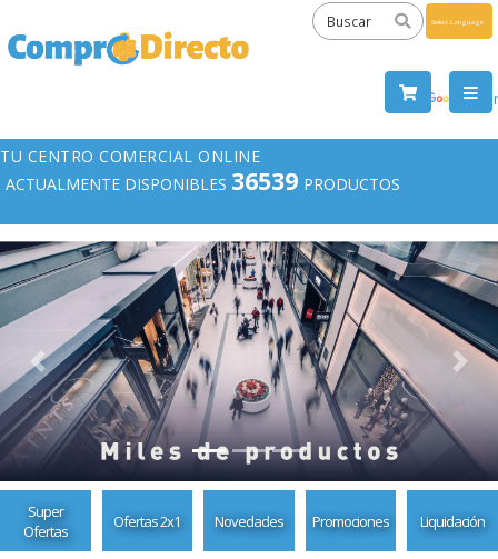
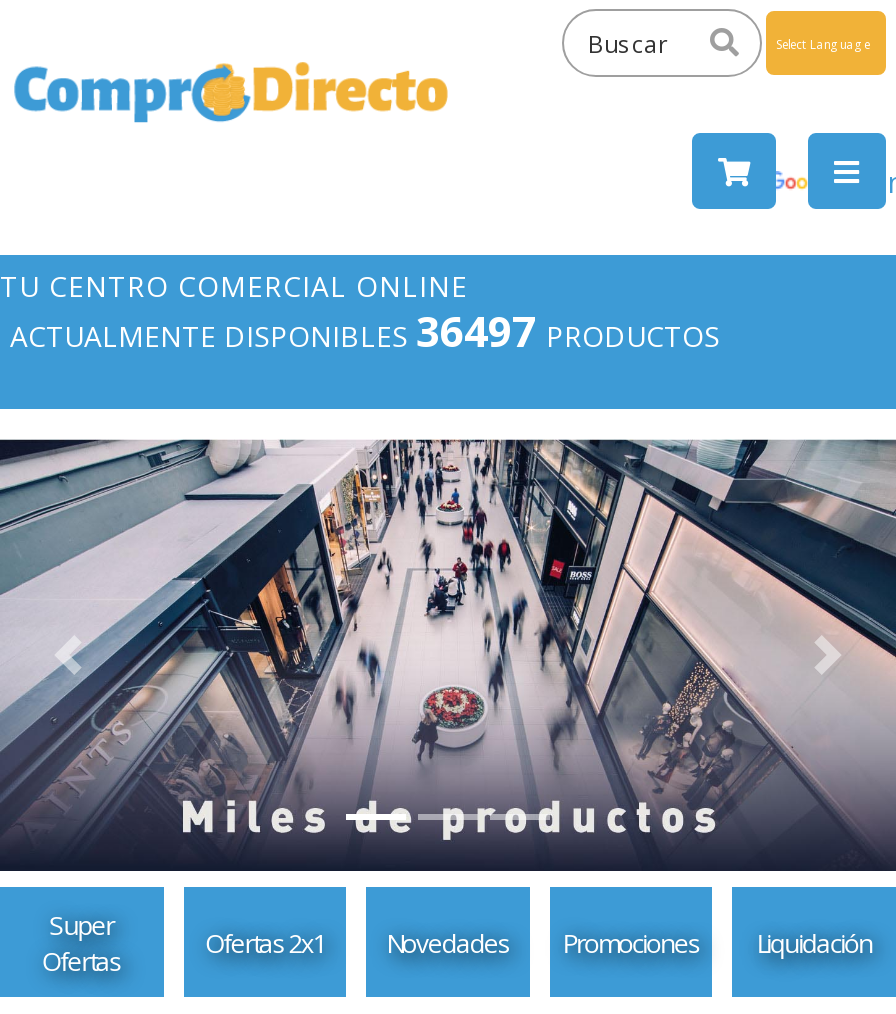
- ACTUALMENTE DISPONIBLES 36539 PRODUCTOS
+ ACTUALMENTE DISPONIBLES 36497 PRODUCTOS
